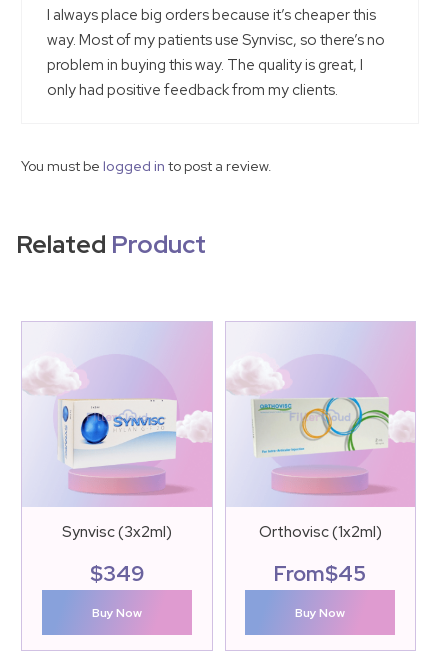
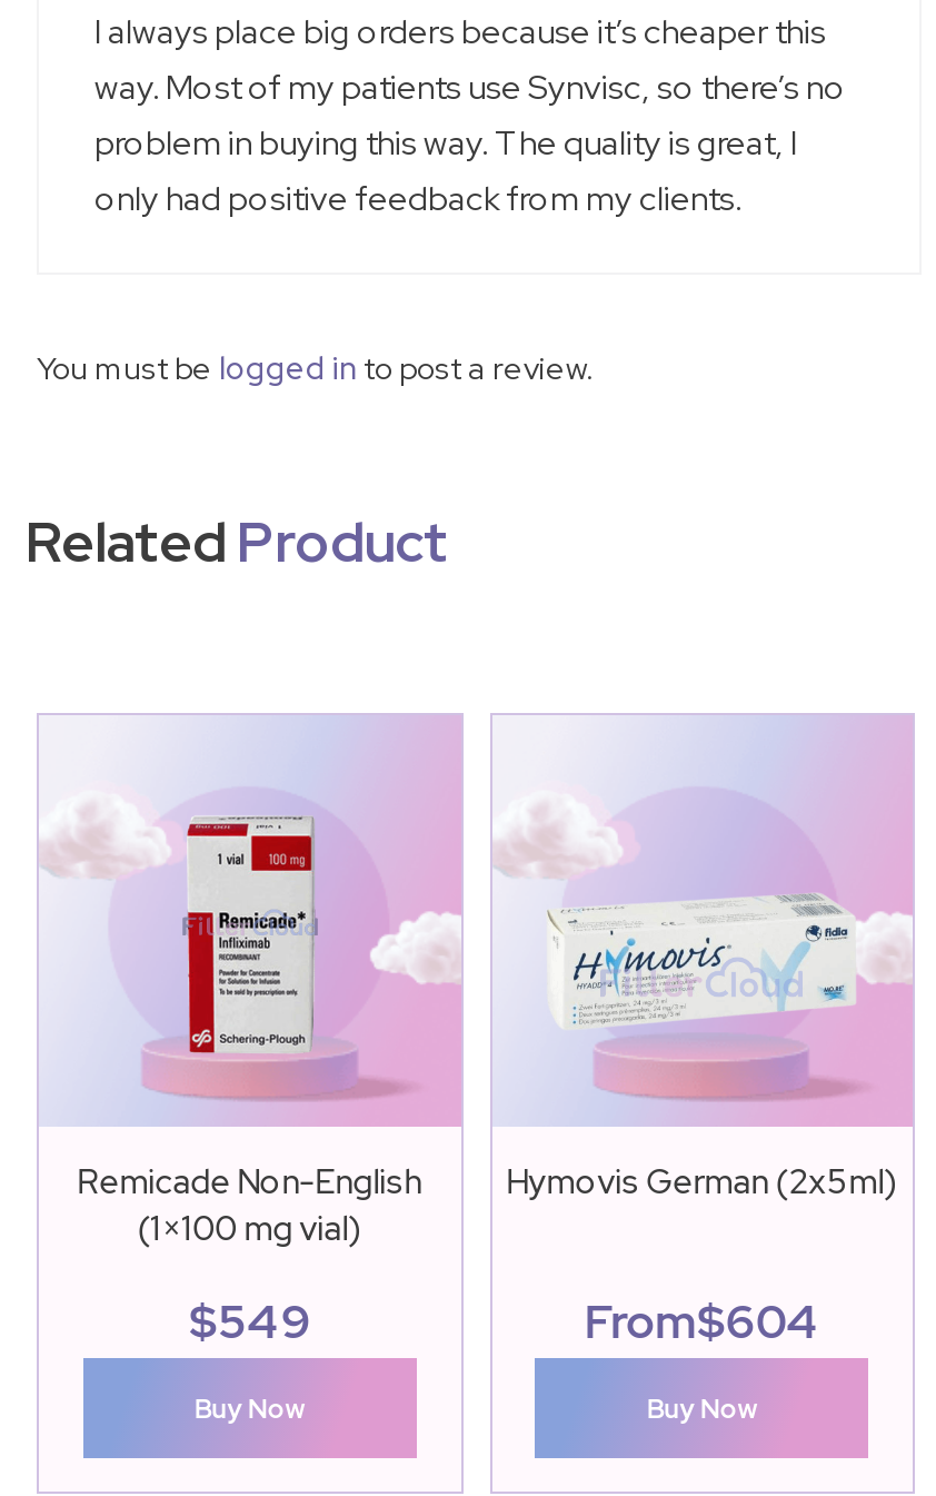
- [image]
+ [image]

- [image]
+ [image]

- Synvisc (3x2ml)
+ Remicade Non-English
+ (1×100 mg vial)

- Orthovisc (1x2ml)
+ Hymovis German (2x5ml)

- $349
+ $549

- From$45
+ From$604
